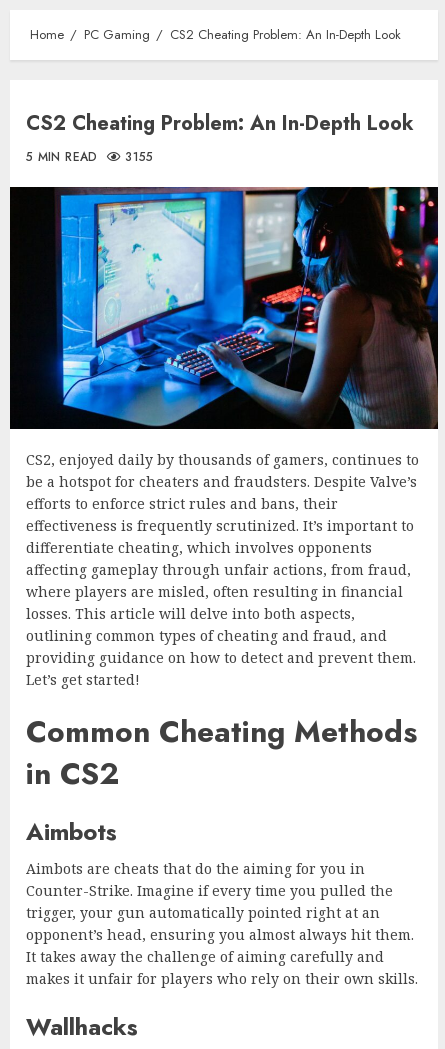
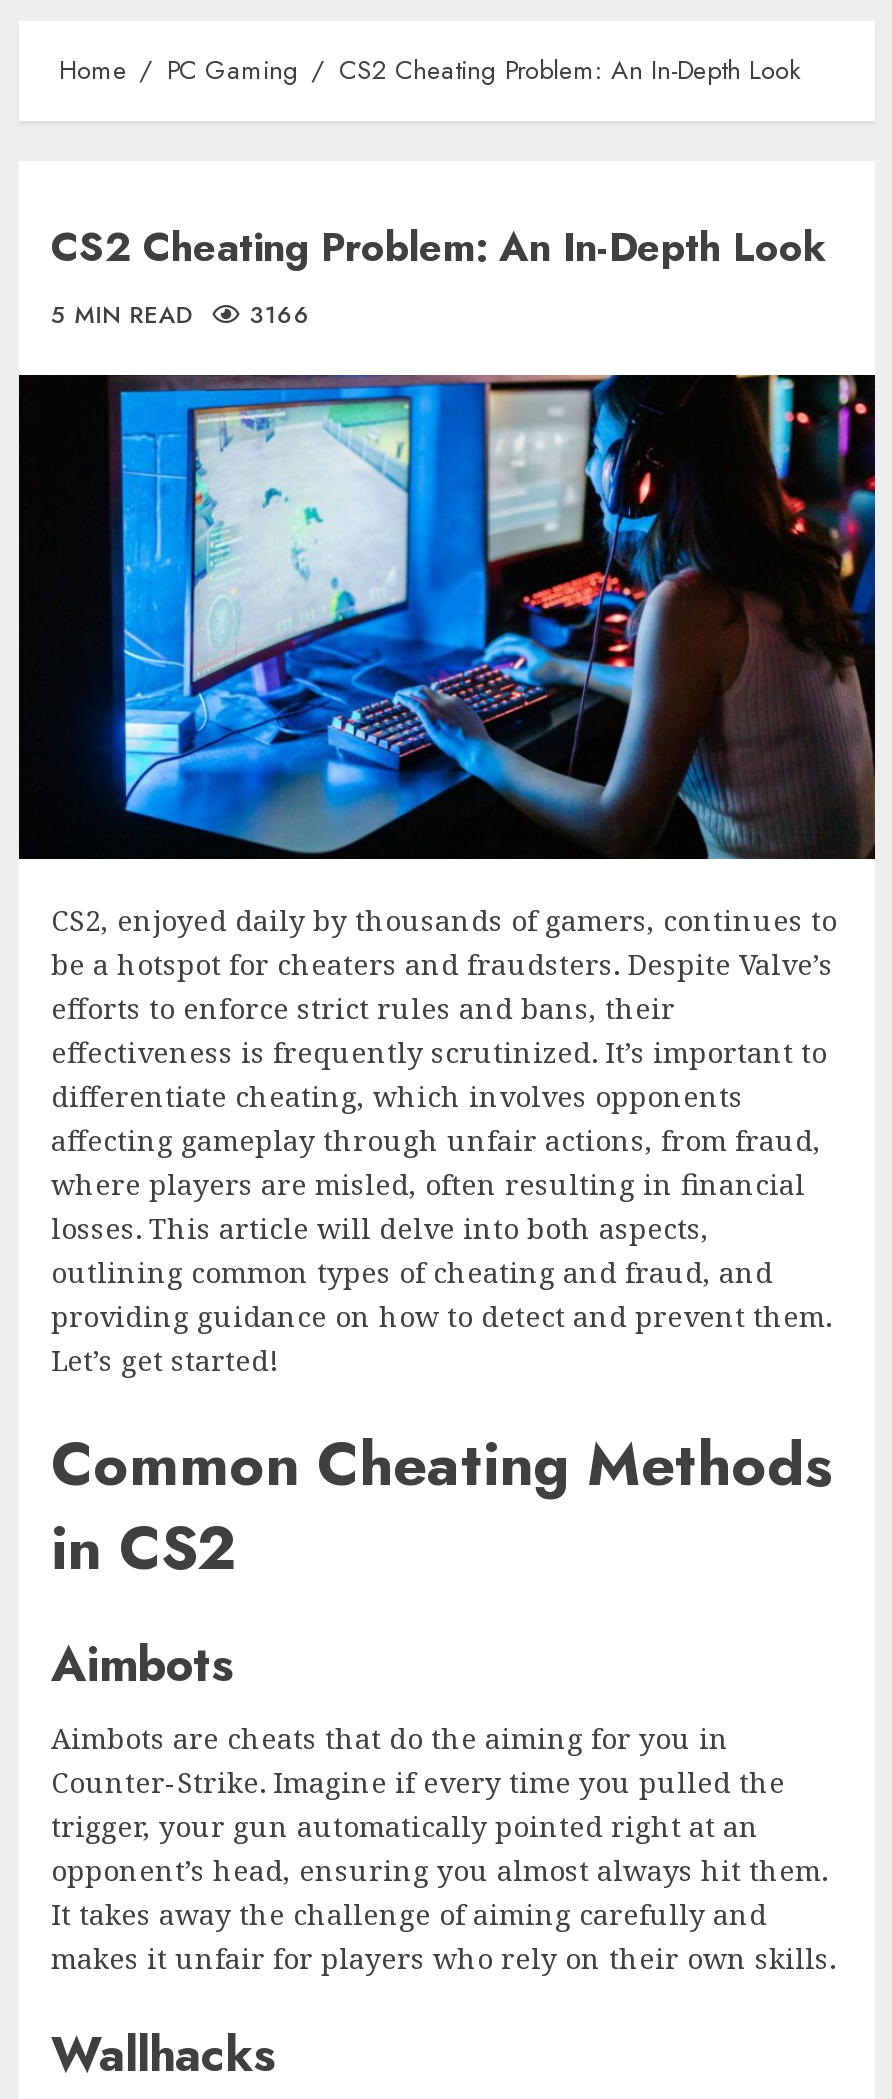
- 5 MIN READ 3155
+ 5 MIN READ 3166
